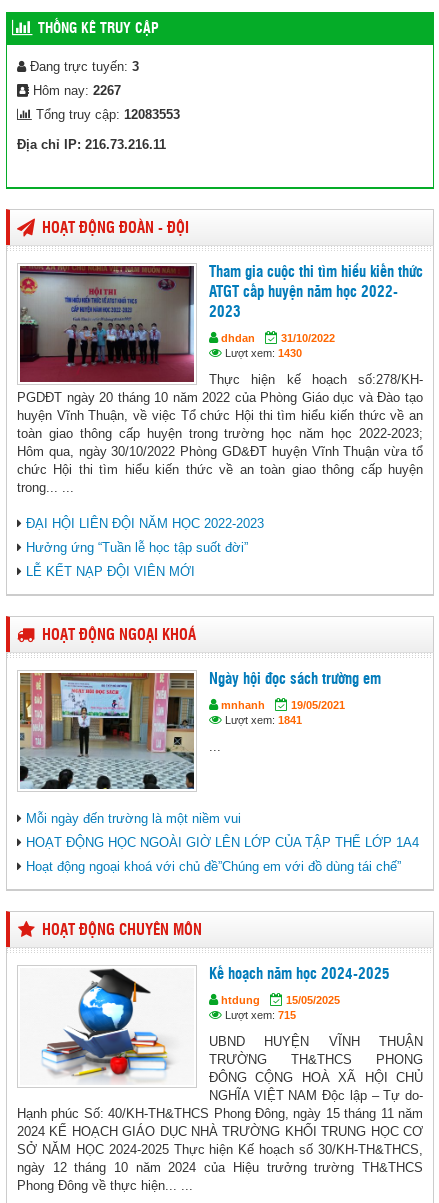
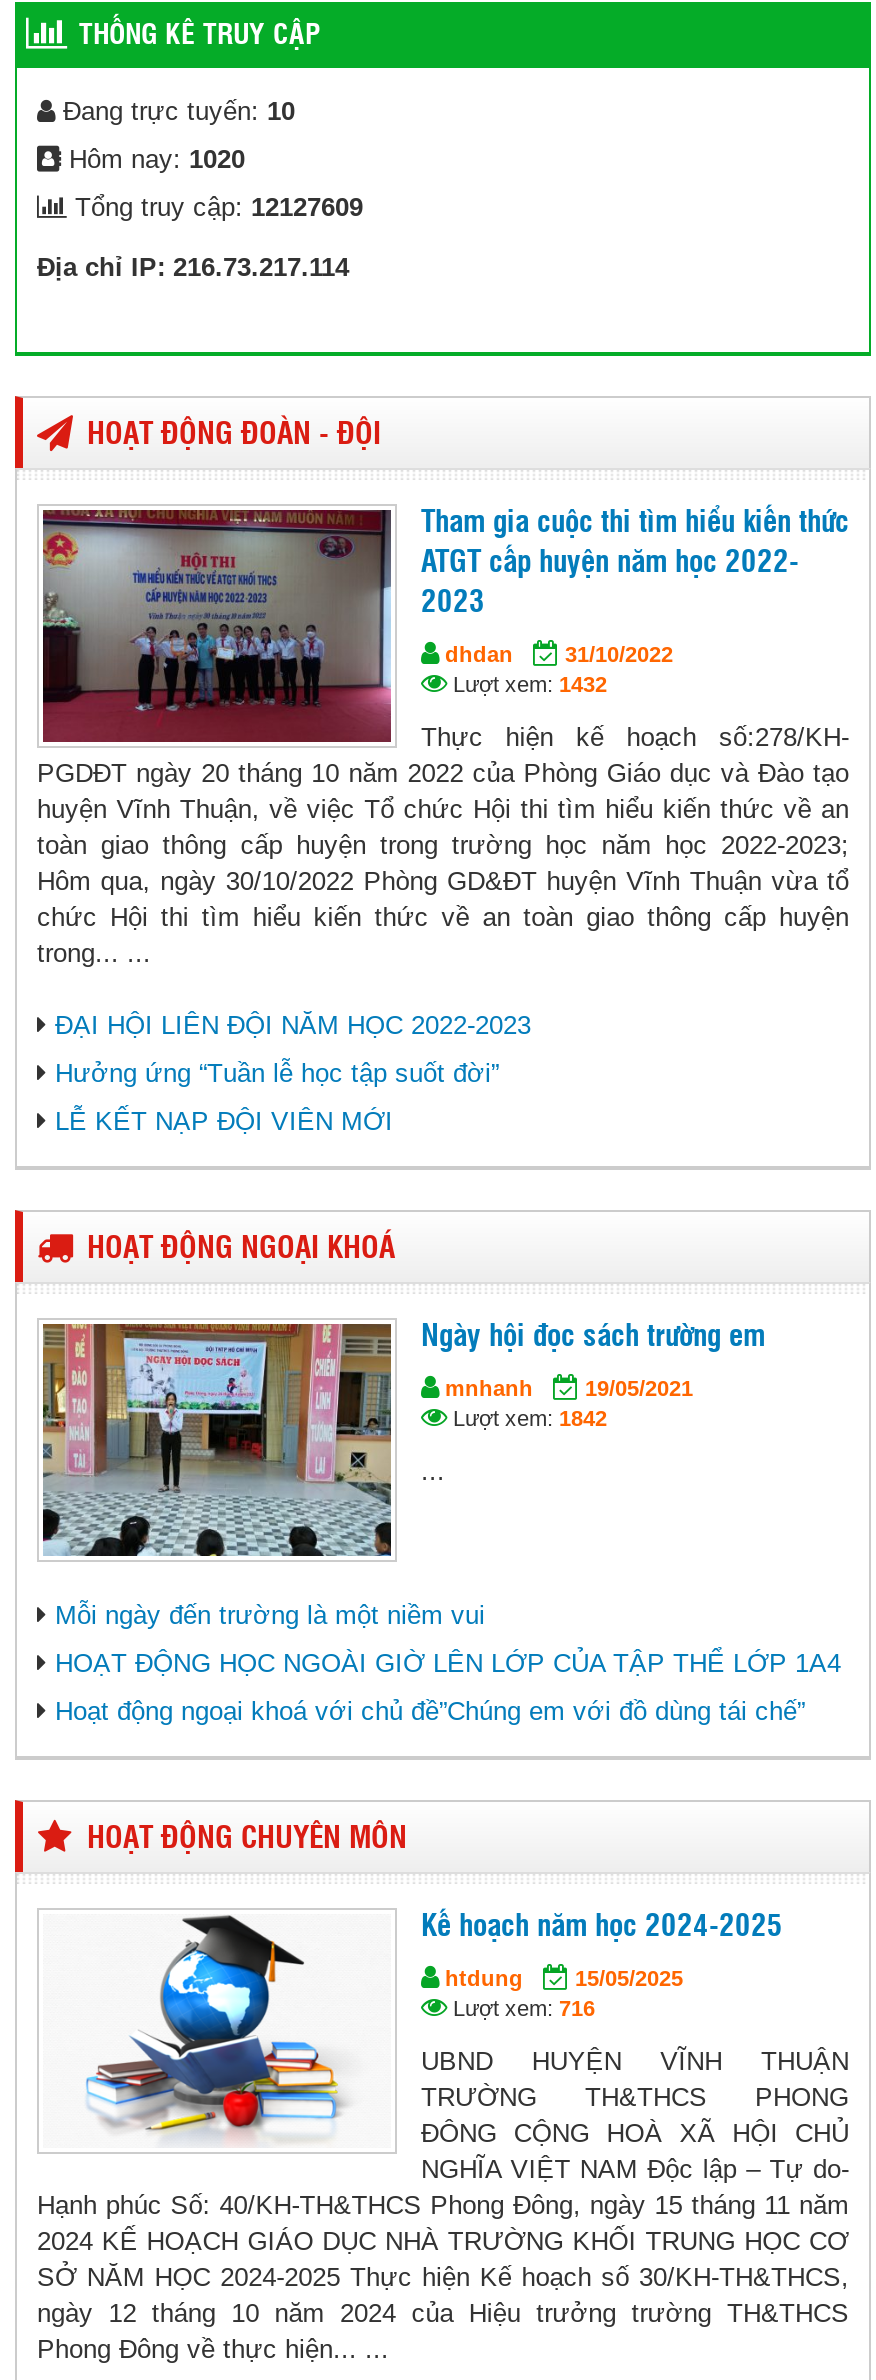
- Đang trực tuyến: 3
+ Đang trực tuyến: 10

- Hôm nay: 2267
+ Hôm nay: 1020

- Tổng truy cập: 12083553
+ Tổng truy cập: 12127609

- Địa chỉ IP: 216.73.216.11
+ Địa chỉ IP: 216.73.217.114

- Lượt xem: 1430
+ Lượt xem: 1432

- Lượt xem: 1841
+ Lượt xem: 1842

- Lượt xem: 715
+ Lượt xem: 716
